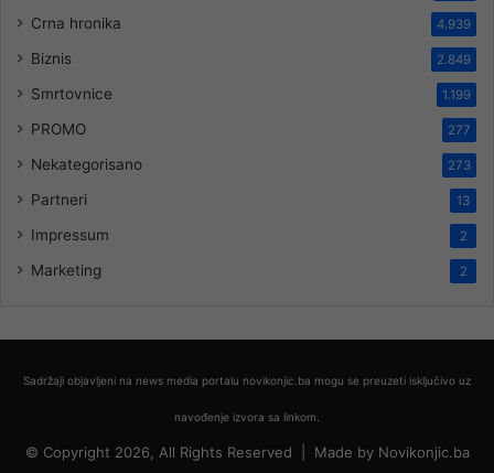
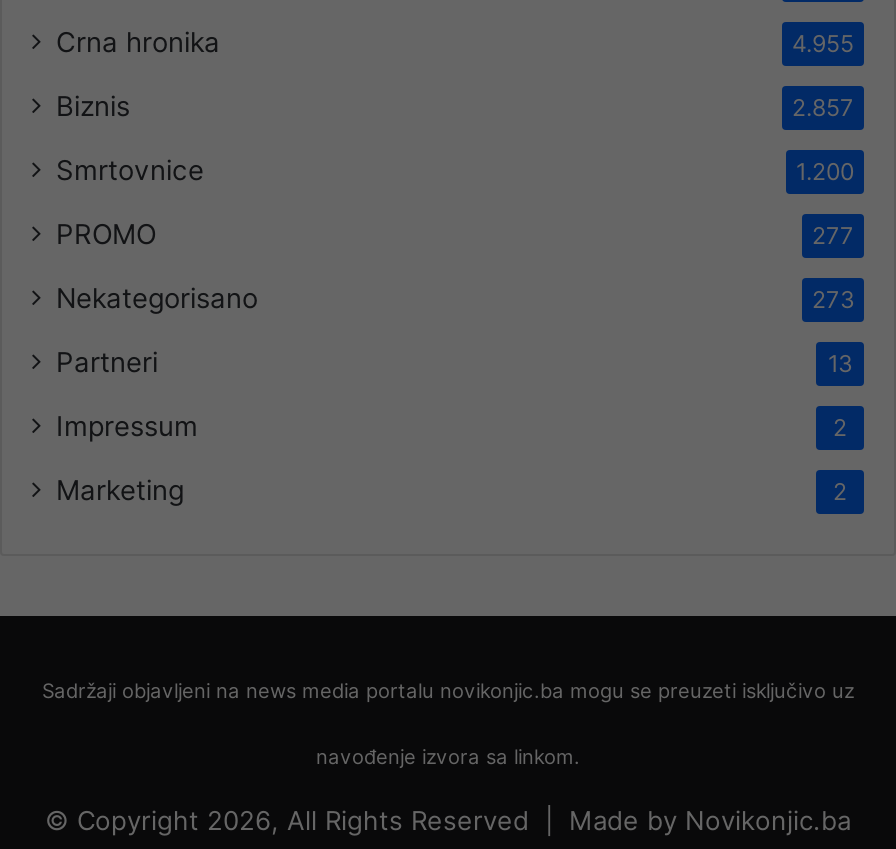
- 4.939
+ 4.955

- 2.849
+ 2.857

- 1.199
+ 1.200
